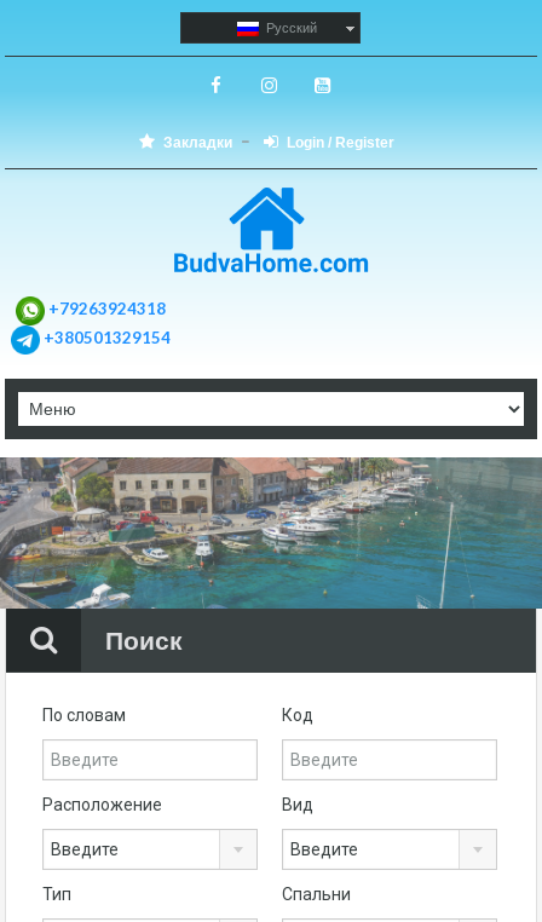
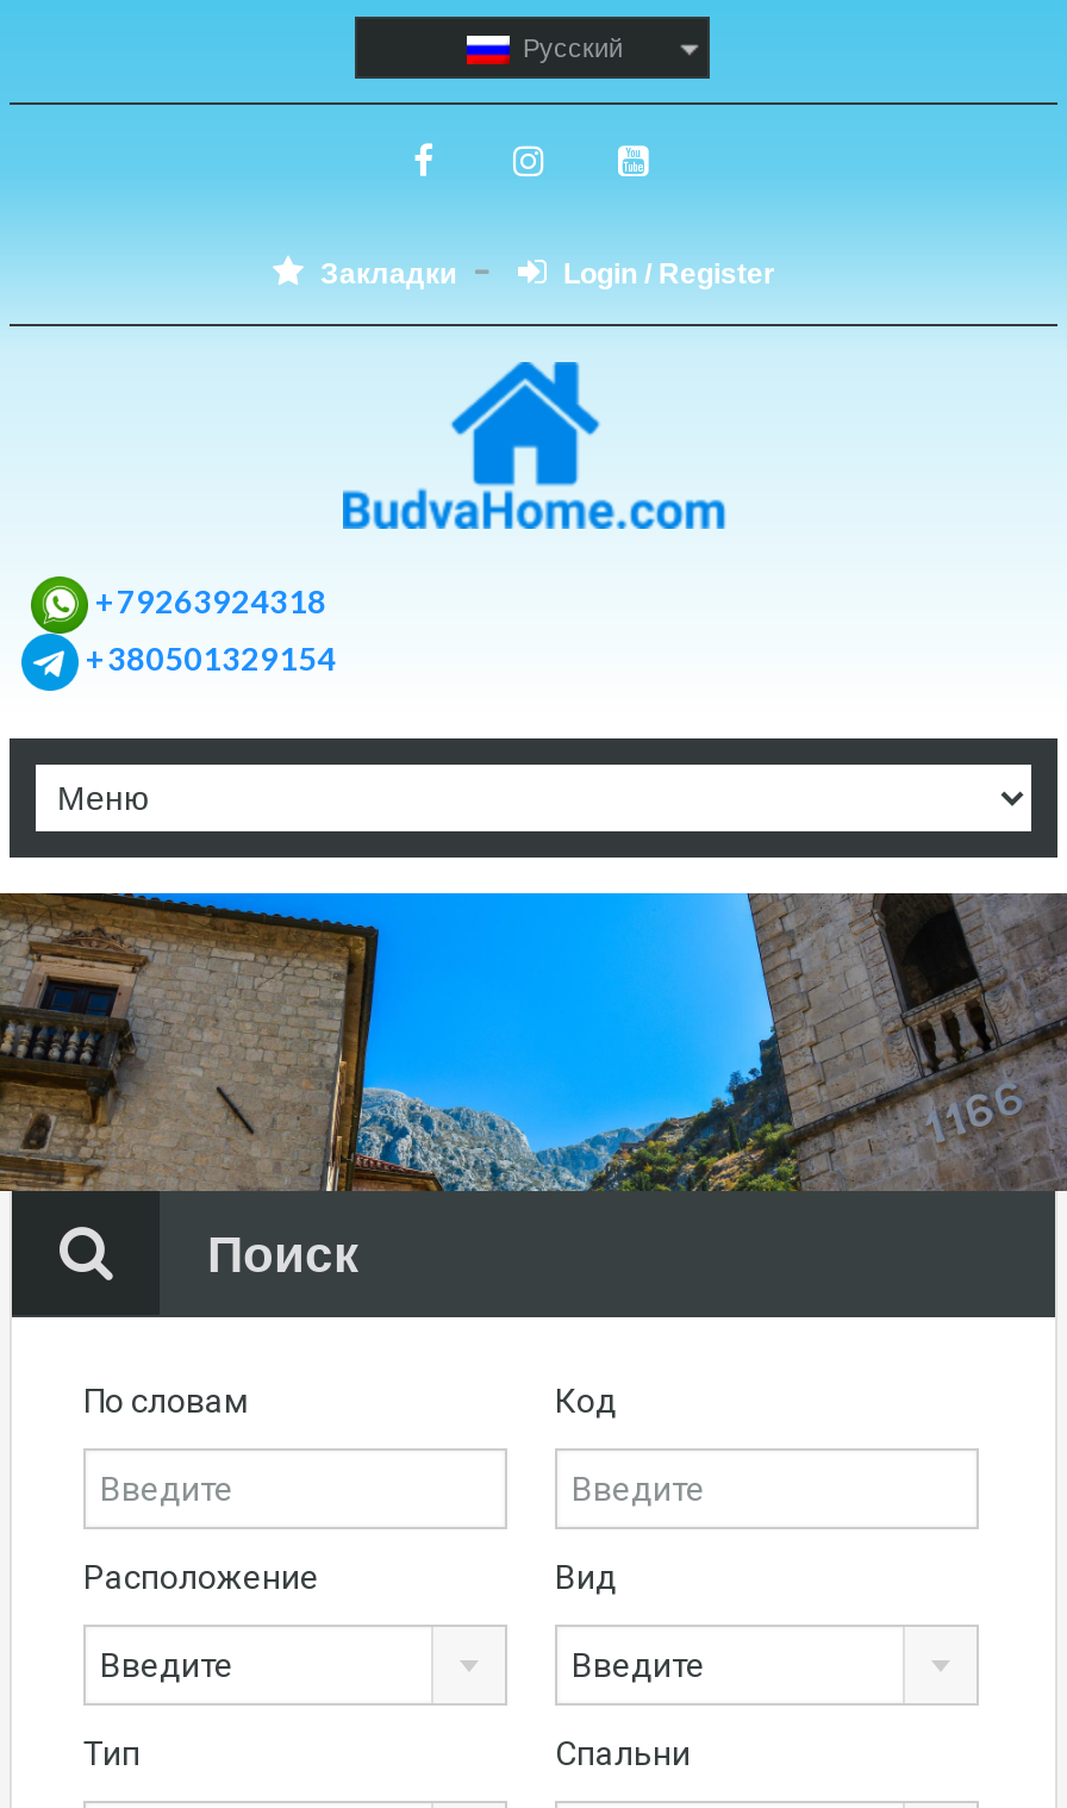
- [image]
+ [image]
